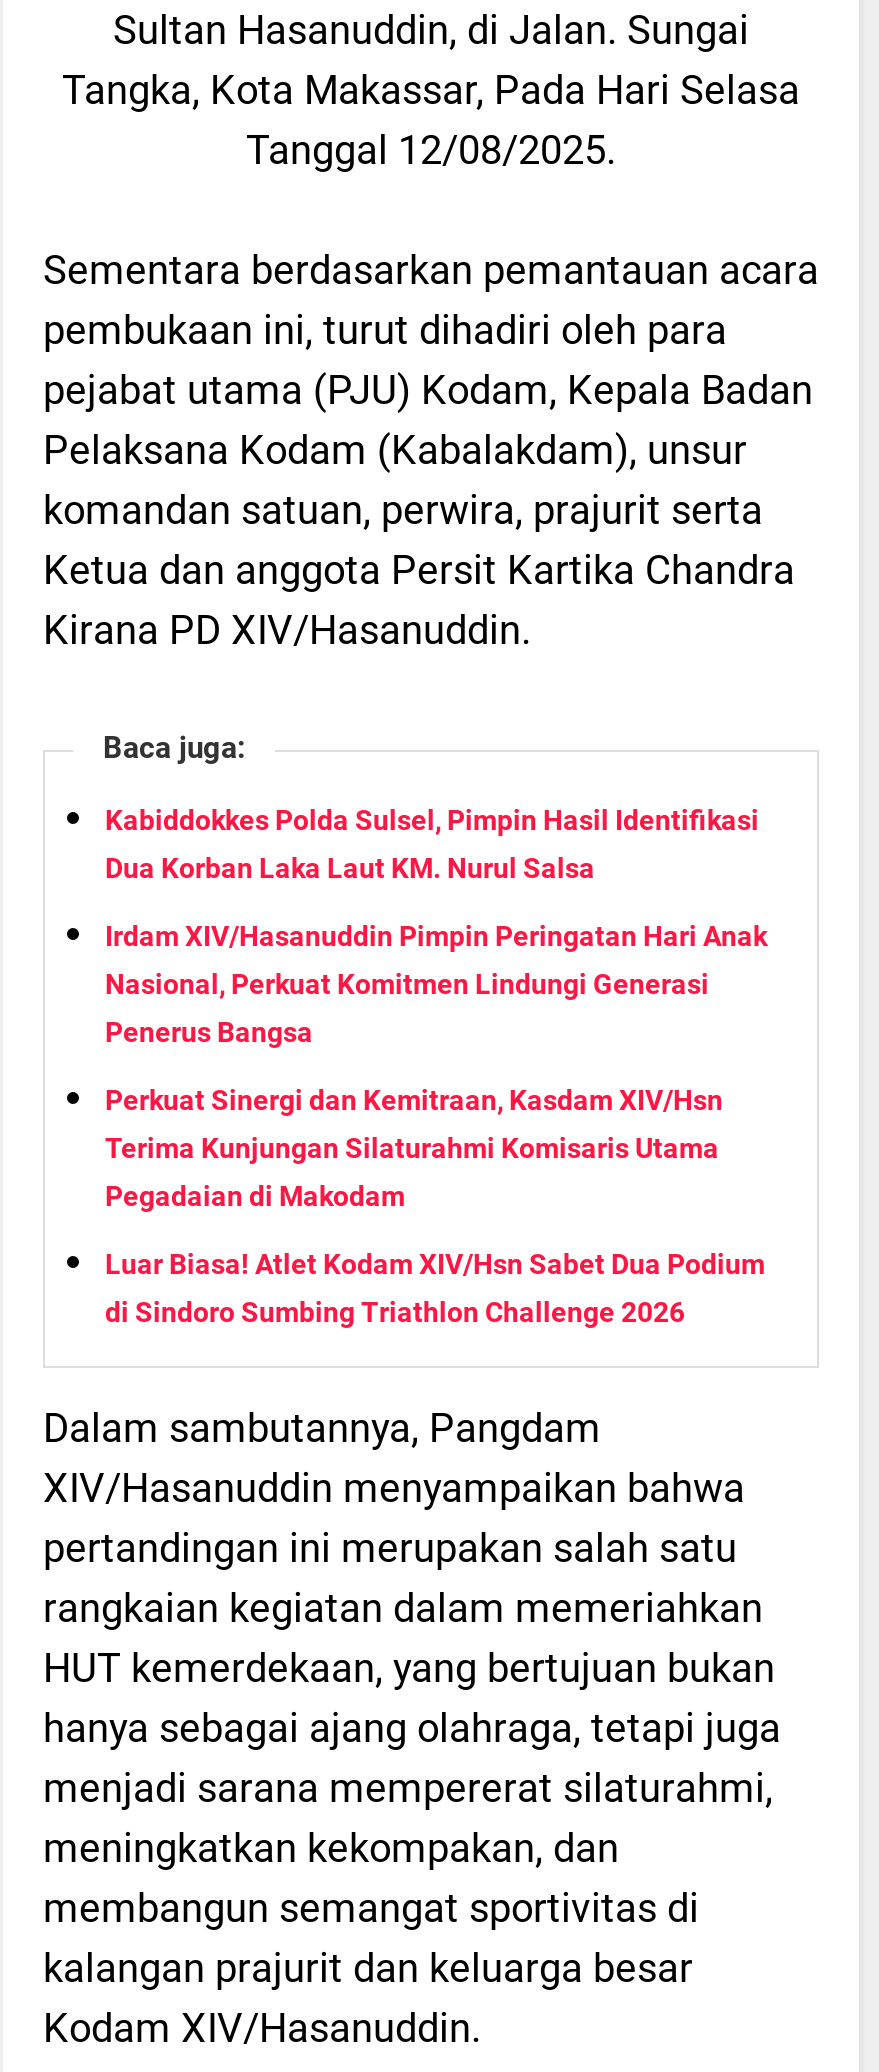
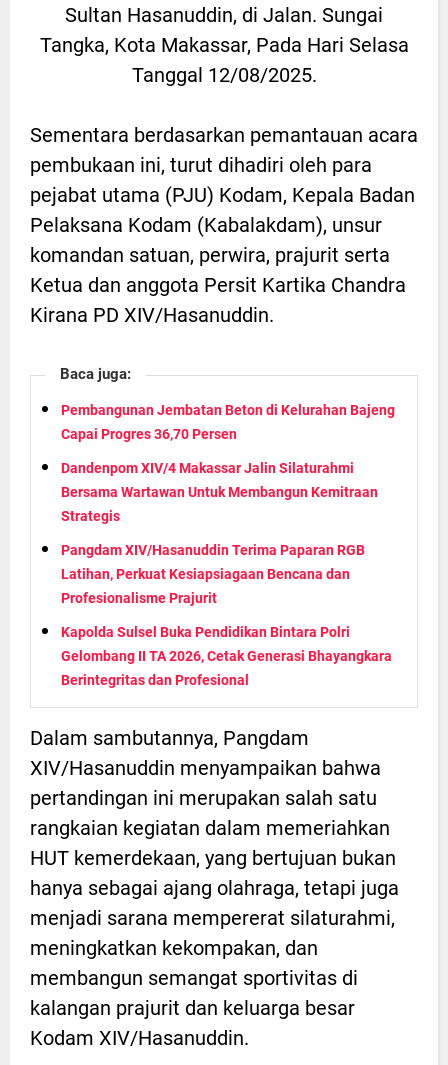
- Kabiddokkes Polda Sulsel, Pimpin Hasil Identifikasi
- Dua Korban Laka Laut KM. Nurul Salsa
- Irdam XIV/Hasanuddin Pimpin Peringatan Hari Anak
- Nasional, Perkuat Komitmen Lindungi Generasi
- Penerus Bangsa
- Perkuat Sinergi dan Kemitraan, Kasdam XIV/Hsn
- Terima Kunjungan Silaturahmi Komisaris Utama
- Pegadaian di Makodam
- Luar Biasa! Atlet Kodam XIV/Hsn Sabet Dua Podium
- di Sindoro Sumbing Triathlon Challenge 2026
+ Pembangunan Jembatan Beton di Kelurahan Bajeng
+ Capai Progres 36,70 Persen
+ Dandenpom XIV/4 Makassar Jalin Silaturahmi
+ Bersama Wartawan Untuk Membangun Kemitraan
+ Strategis
+ Pangdam XIV/Hasanuddin Terima Paparan RGB
+ Latihan, Perkuat Kesiapsiagaan Bencana dan
+ Profesionalisme Prajurit
+ Kapolda Sulsel Buka Pendidikan Bintara Polri
+ Gelombang II TA 2026, Cetak Generasi Bhayangkara
+ Berintegritas dan Profesional
